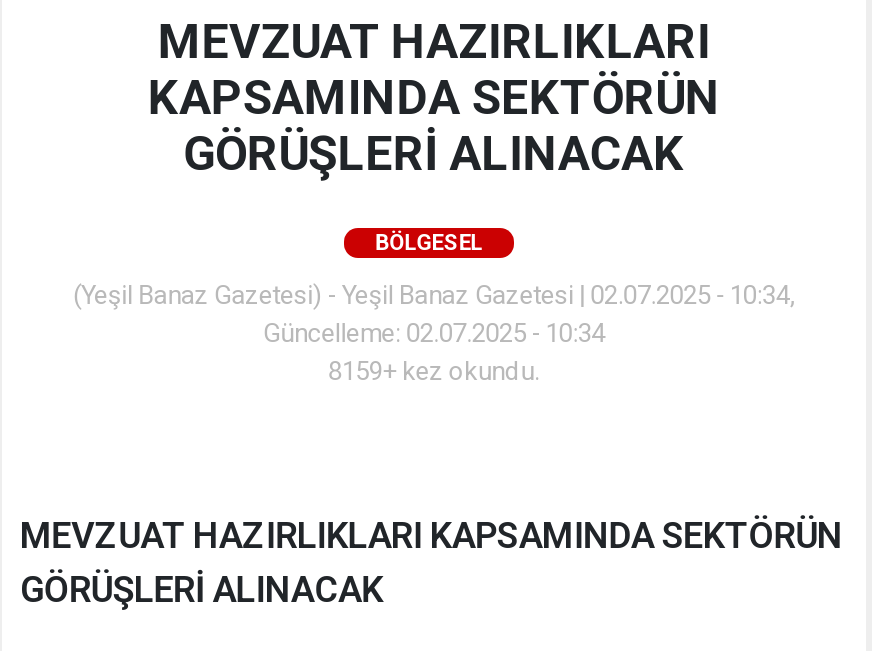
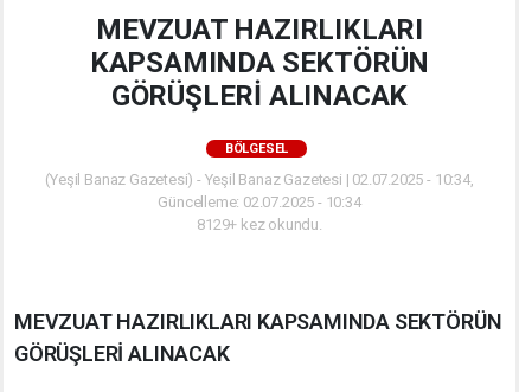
- 8159+ kez okundu.
+ 8129+ kez okundu.
